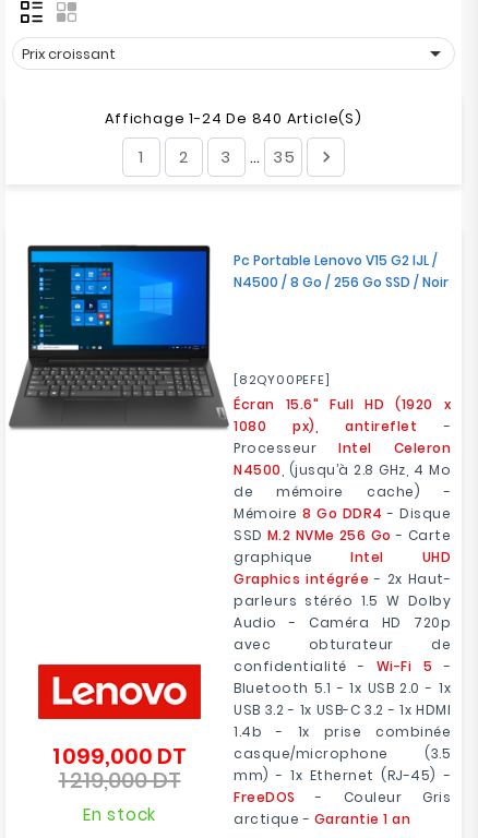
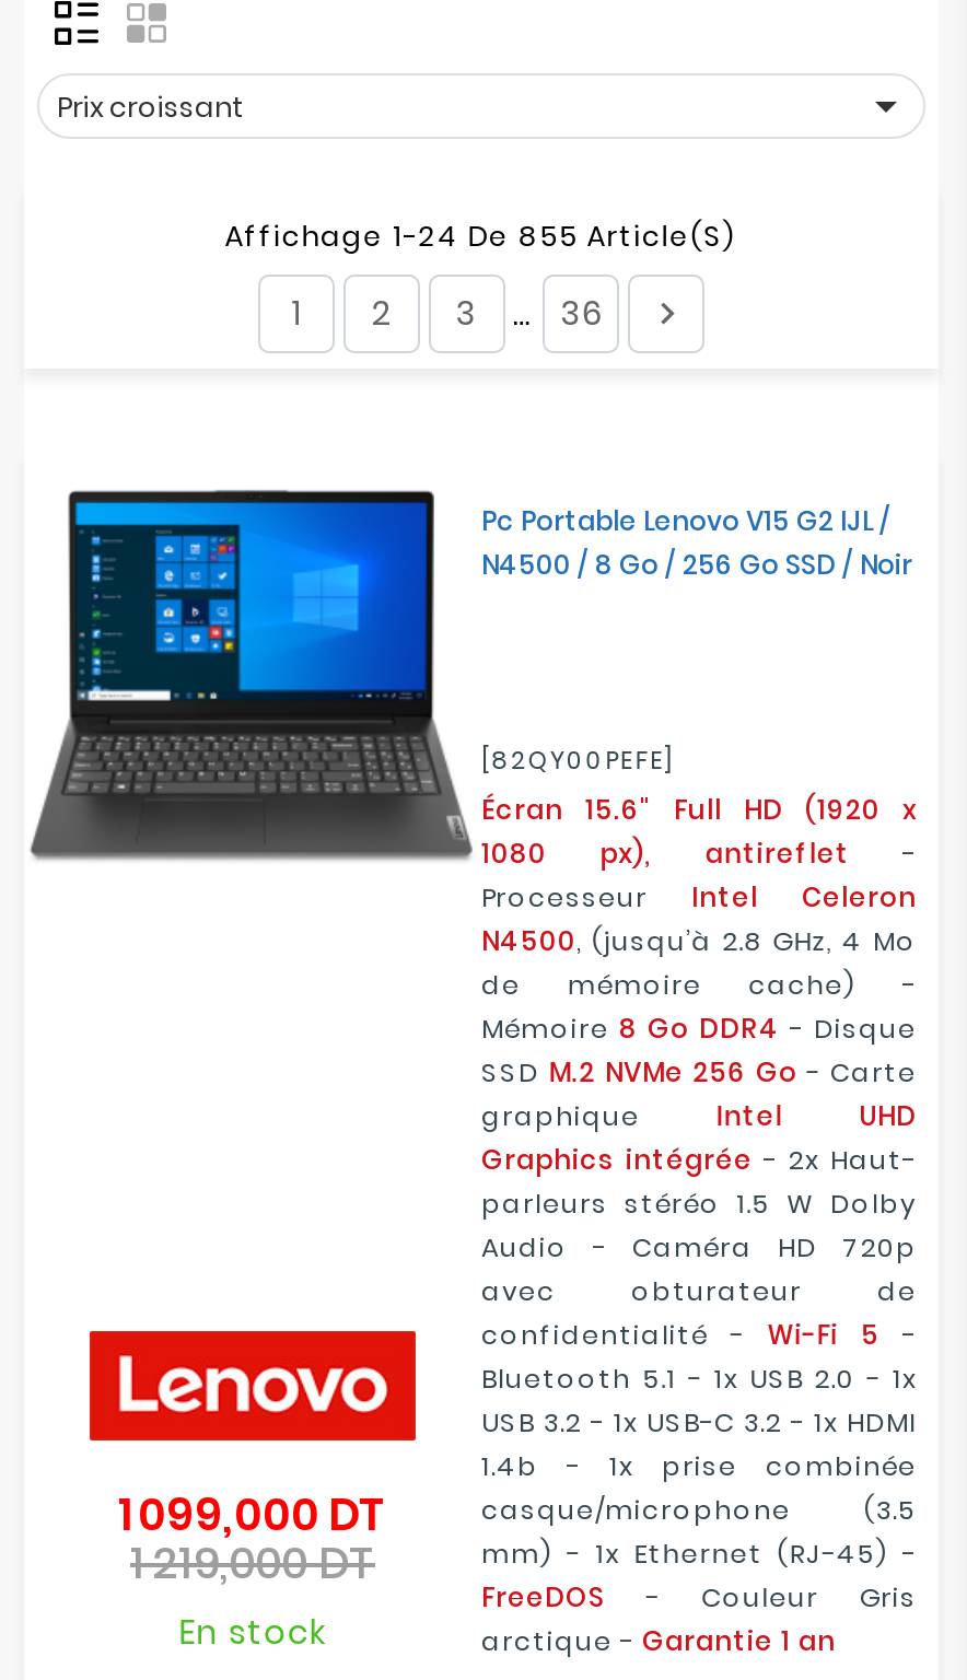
- Affichage 1-24 De 840 Article(s)
+ Affichage 1-24 De 855 Article(s)

- … 35
+ … 36
